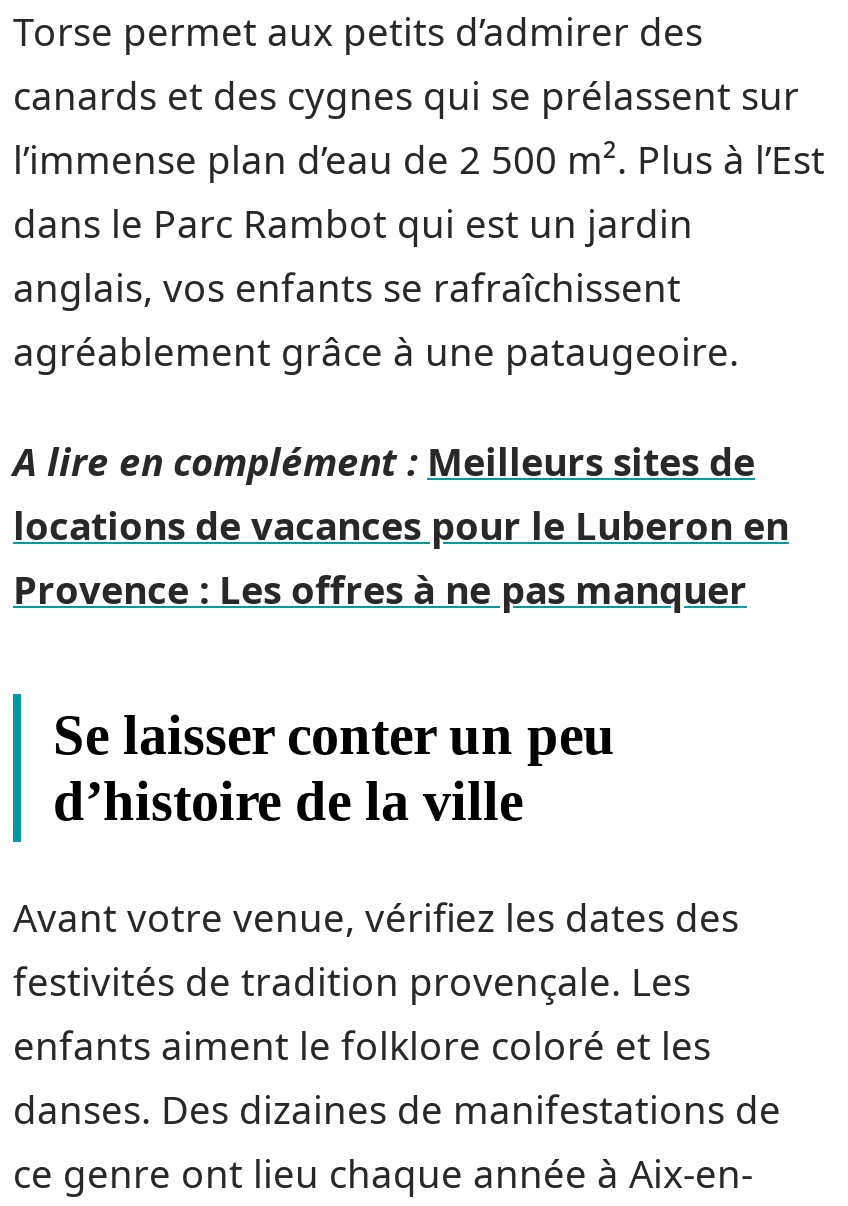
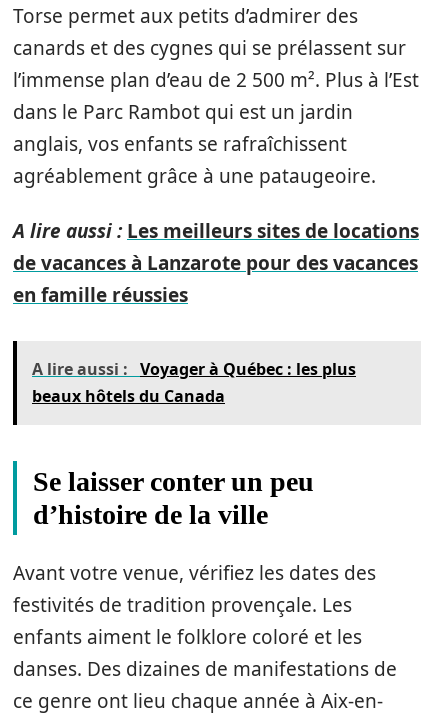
- A lire en complément : Meilleurs sites de
- locations de vacances pour le Luberon en
- Provence : Les offres à ne pas manquer
+ A lire aussi : Les meilleurs sites de locations
+ de vacances à Lanzarote pour des vacances
+ en famille réussies
+ A lire aussi : Voyager à Québec : les plus
+ beaux hôtels du Canada
